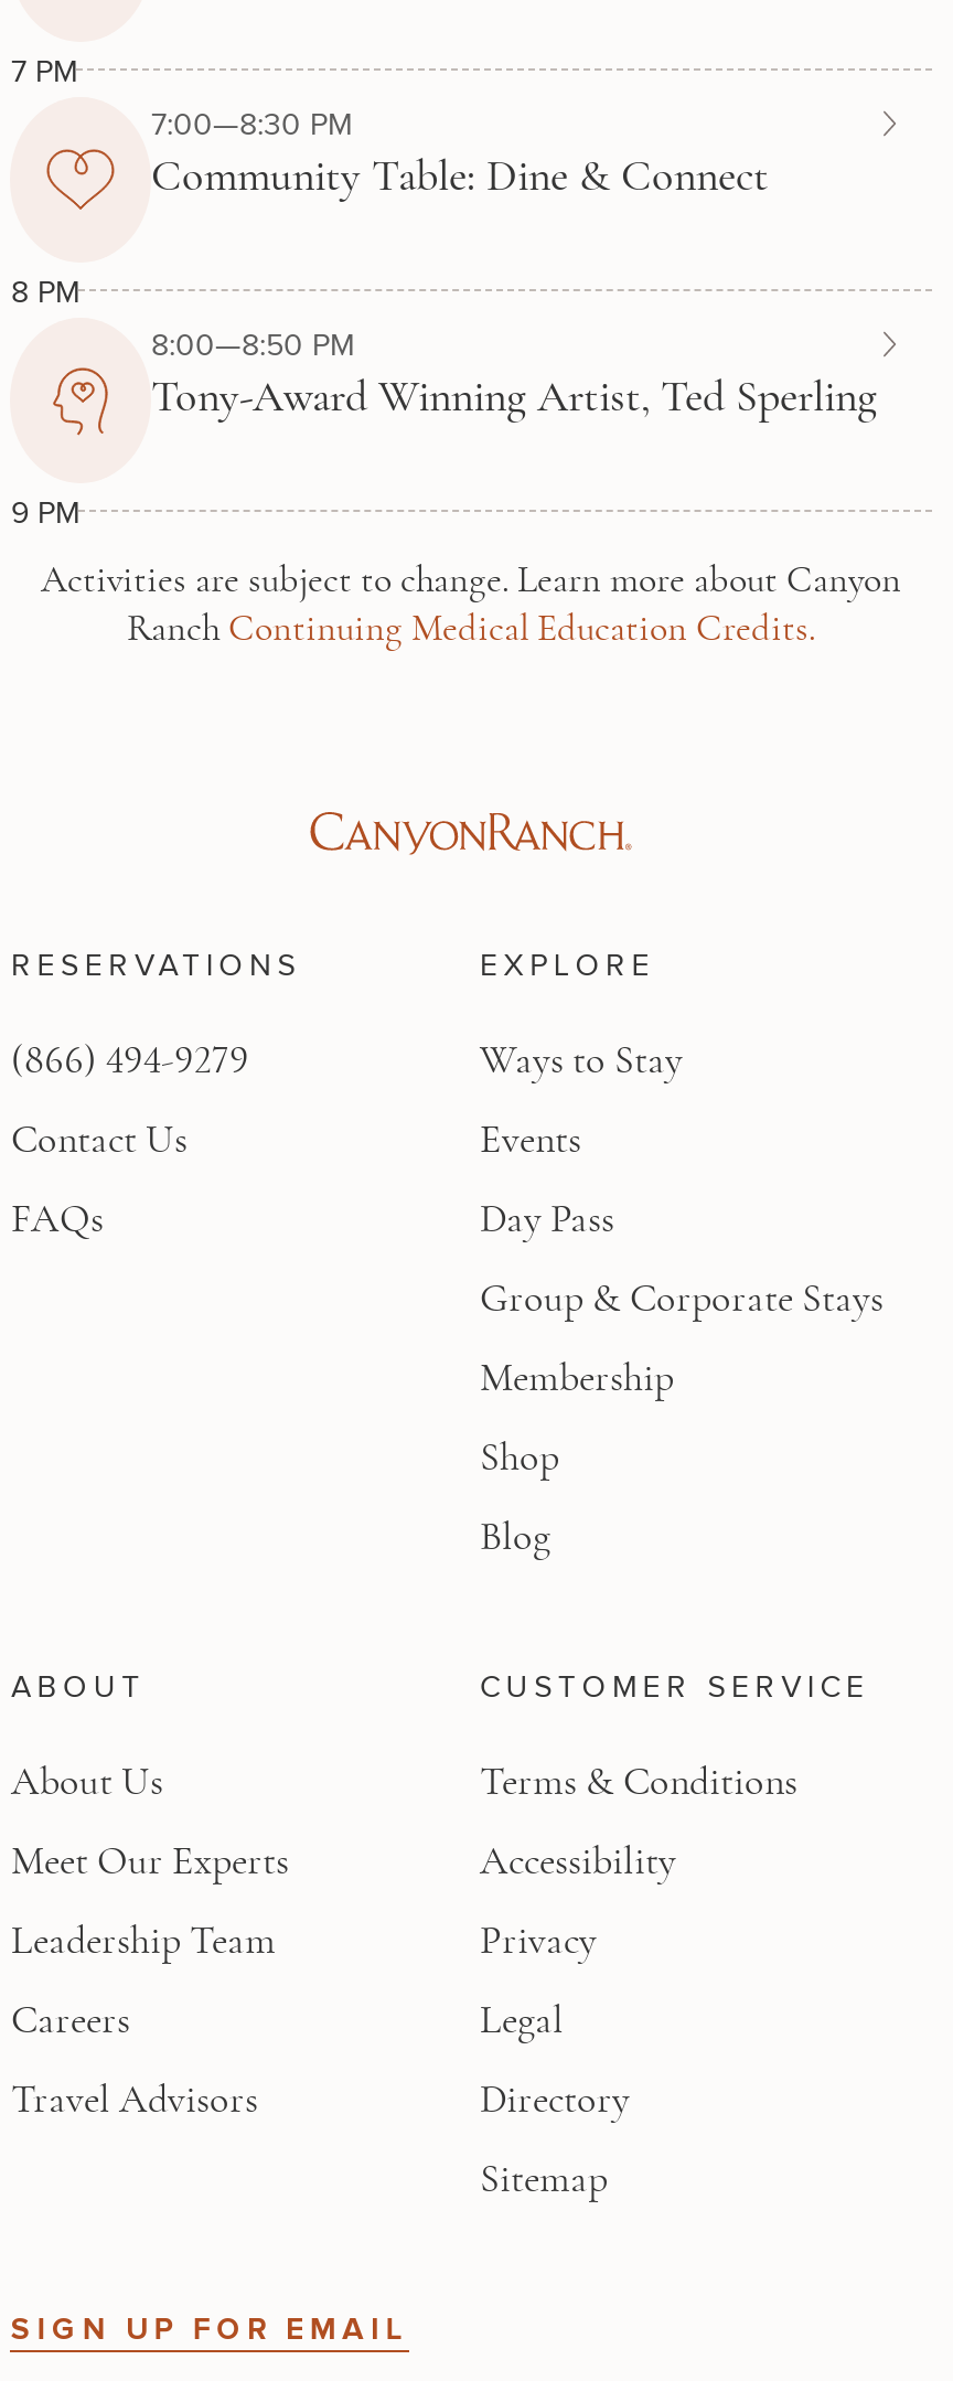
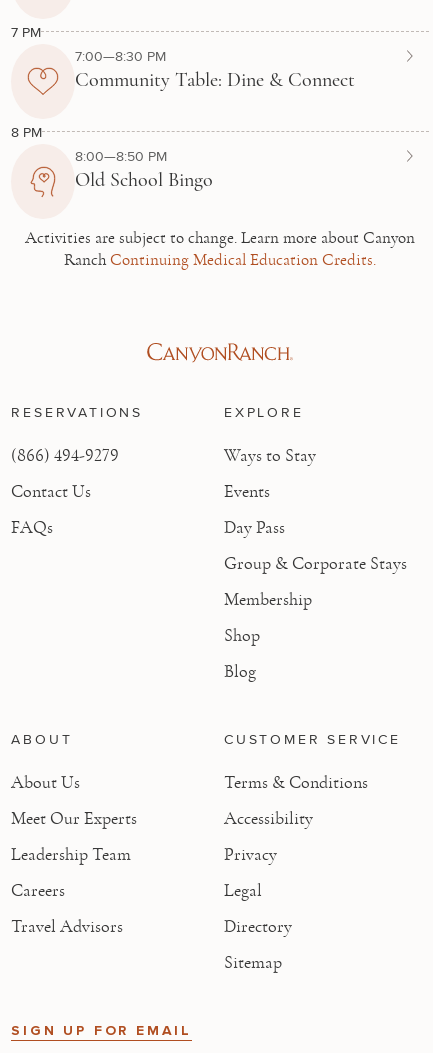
- Tony-Award Winning Artist, Ted Sperling
- 9 PM
+ Old School Bingo
